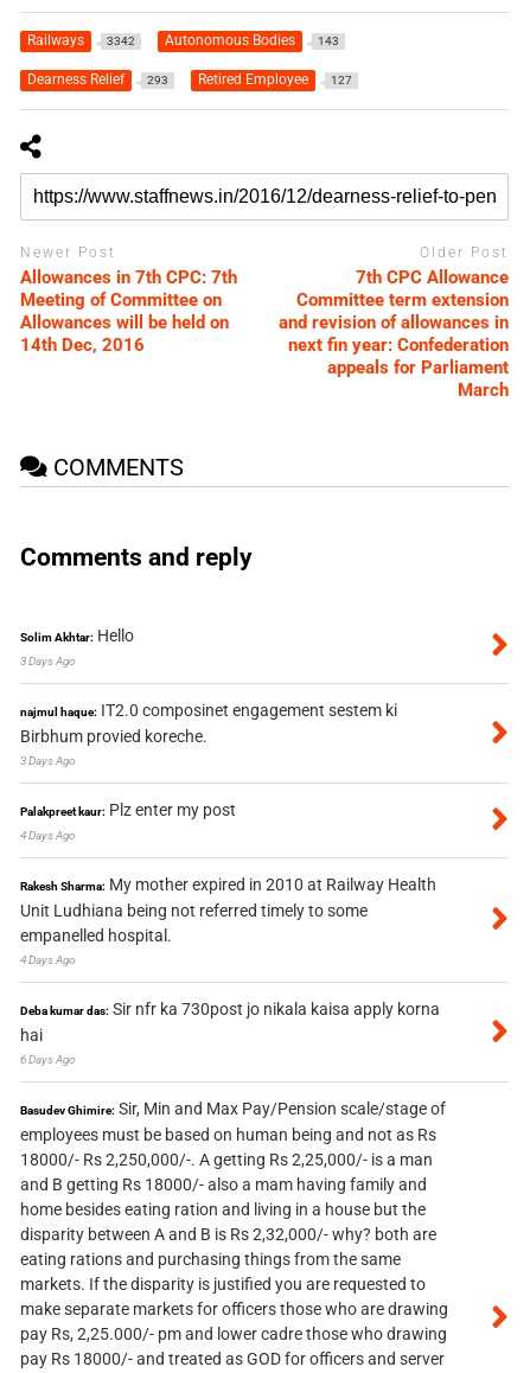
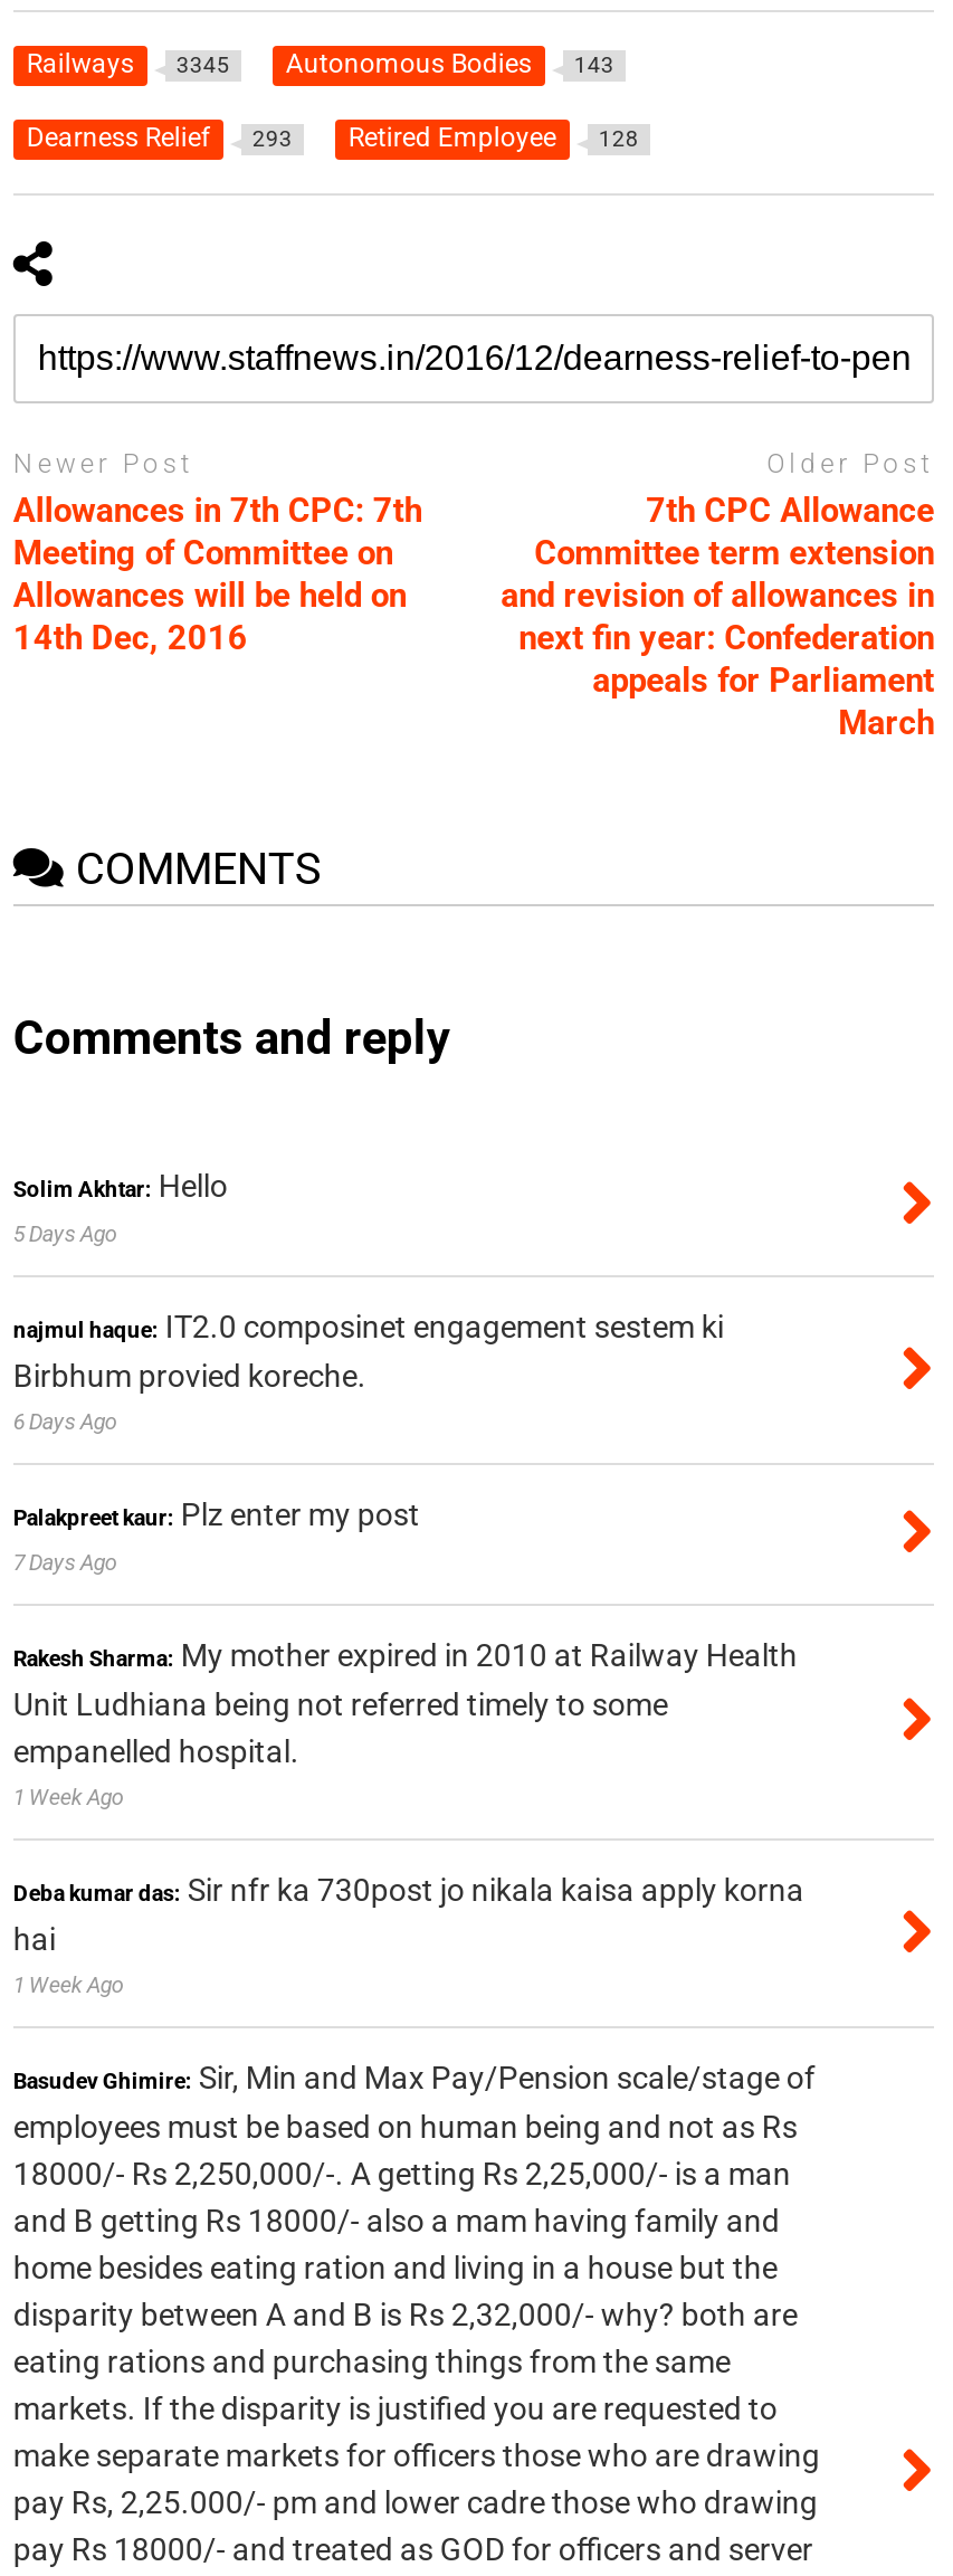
- Railways 3342
+ Railways 3345

- Retired Employee 127
+ Retired Employee 128

- 3 Days Ago
+ 5 Days Ago

- 3 Days Ago
+ 6 Days Ago

- 4 Days Ago
+ 7 Days Ago

- 4 Days Ago
+ 1 Week Ago

- 6 Days Ago
+ 1 Week Ago
